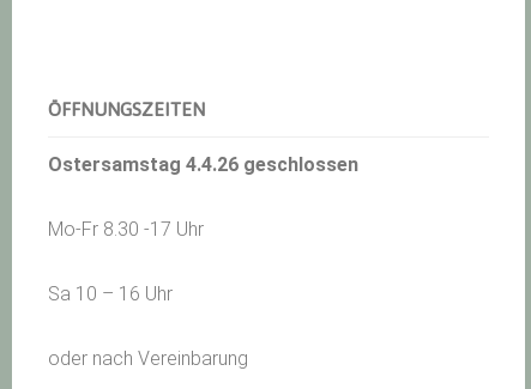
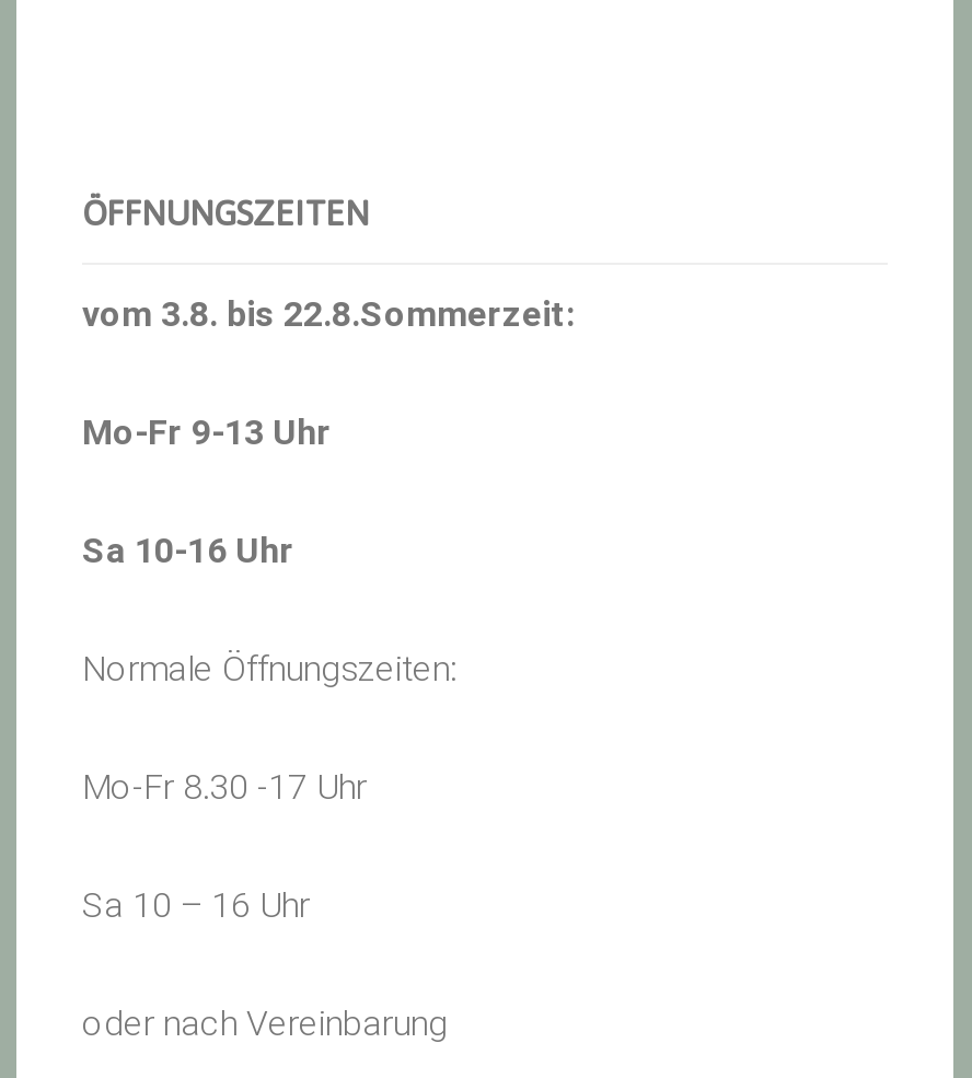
- Ostersamstag 4.4.26 geschlossen
+ vom 3.8. bis 22.8.Sommerzeit:
+ Mo-Fr 9-13 Uhr
+ Sa 10-16 Uhr
+ Normale Öffnungszeiten:
